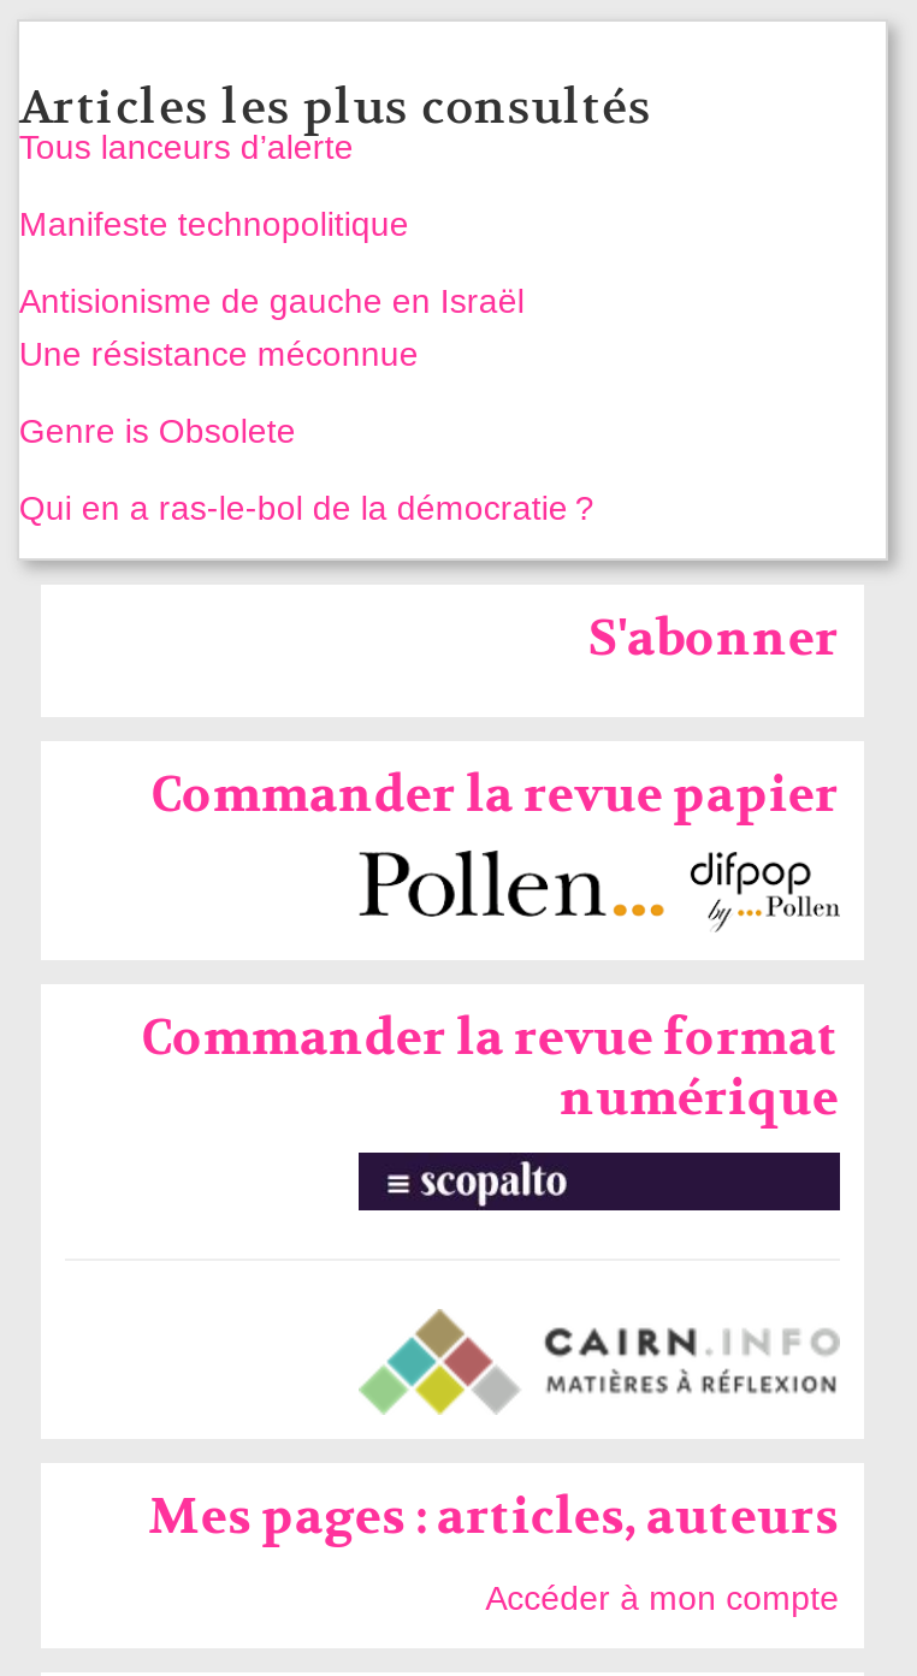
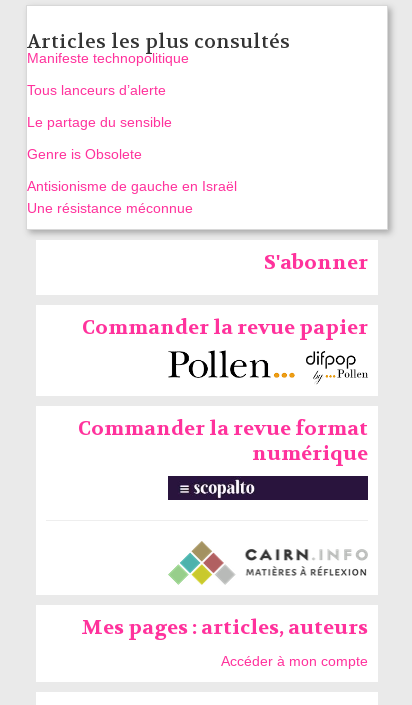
moved down: Tous lanceurs d’alerte

moved up: Manifeste technopolitique

+ Le partage du sensible

moved down: Antisionisme de gauche en Israël | Une résistance méconnue

moved up: Genre is Obsolete

- Qui en a ras-le-bol de la démocratie ?
